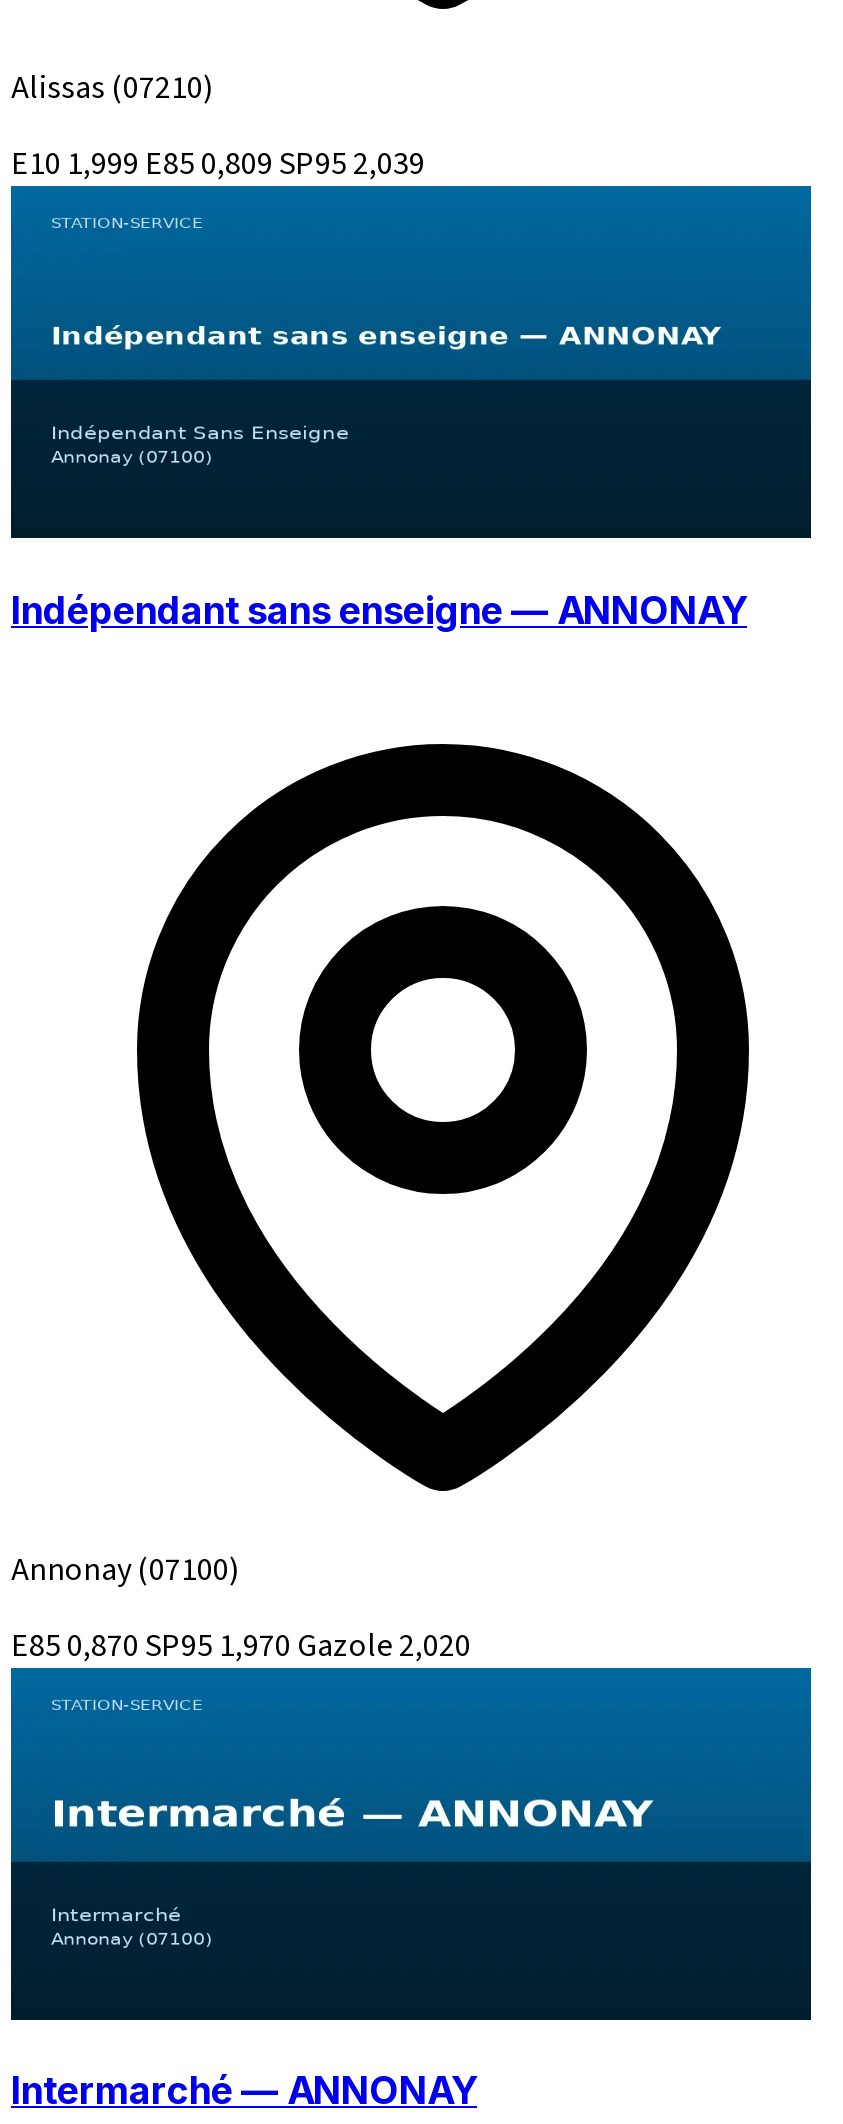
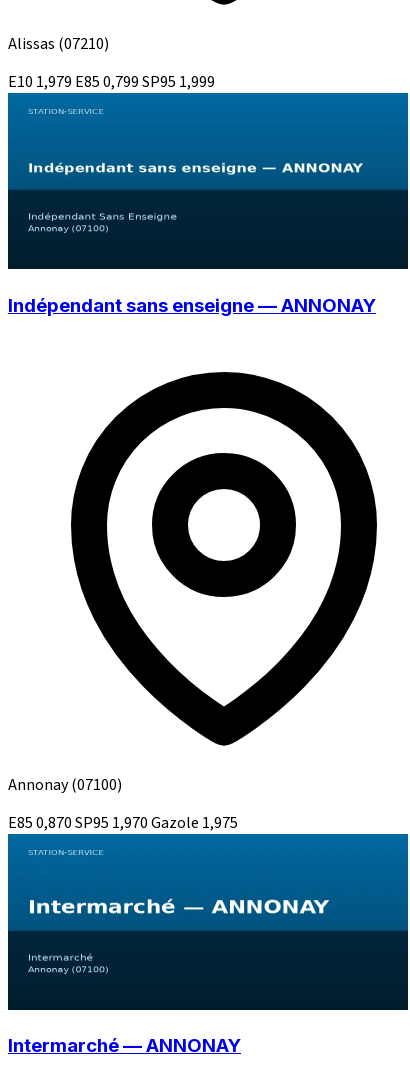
- E10 1,999 E85 0,809 SP95 2,039
+ E10 1,979 E85 0,799 SP95 1,999

- E85 0,870 SP95 1,970 Gazole 2,020
+ E85 0,870 SP95 1,970 Gazole 1,975
